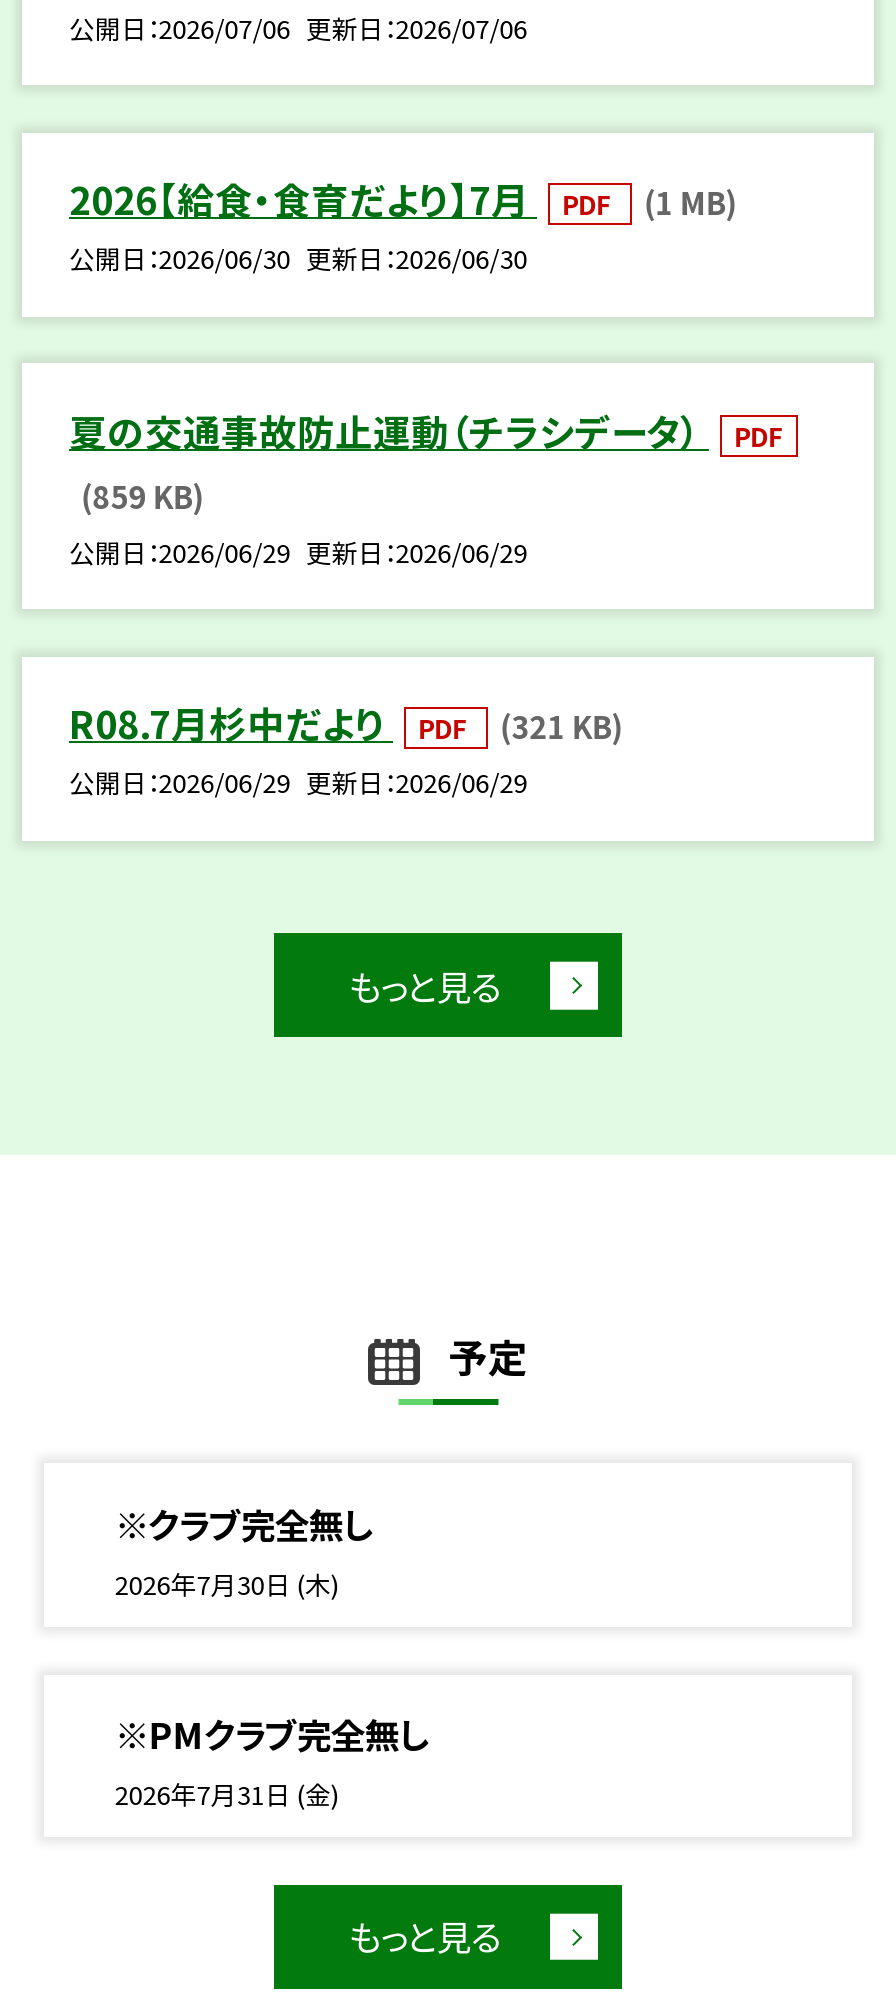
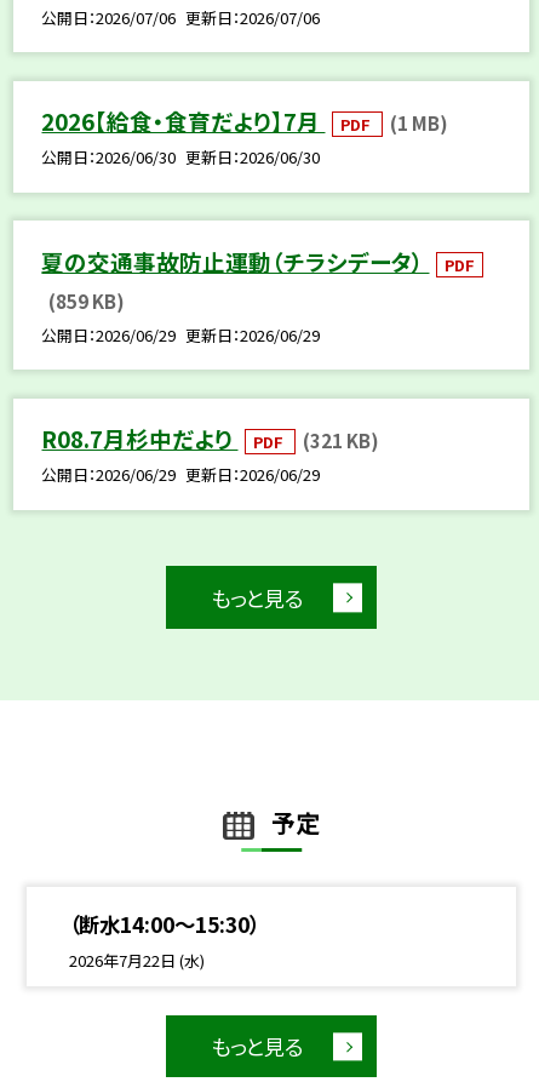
- ※クラブ完全無し
- 2026年7月30日 (木)
- ※PMクラブ完全無し
- 2026年7月31日 (金)
+ （断水14:00～15:30）
+ 2026年7月22日 (水)
